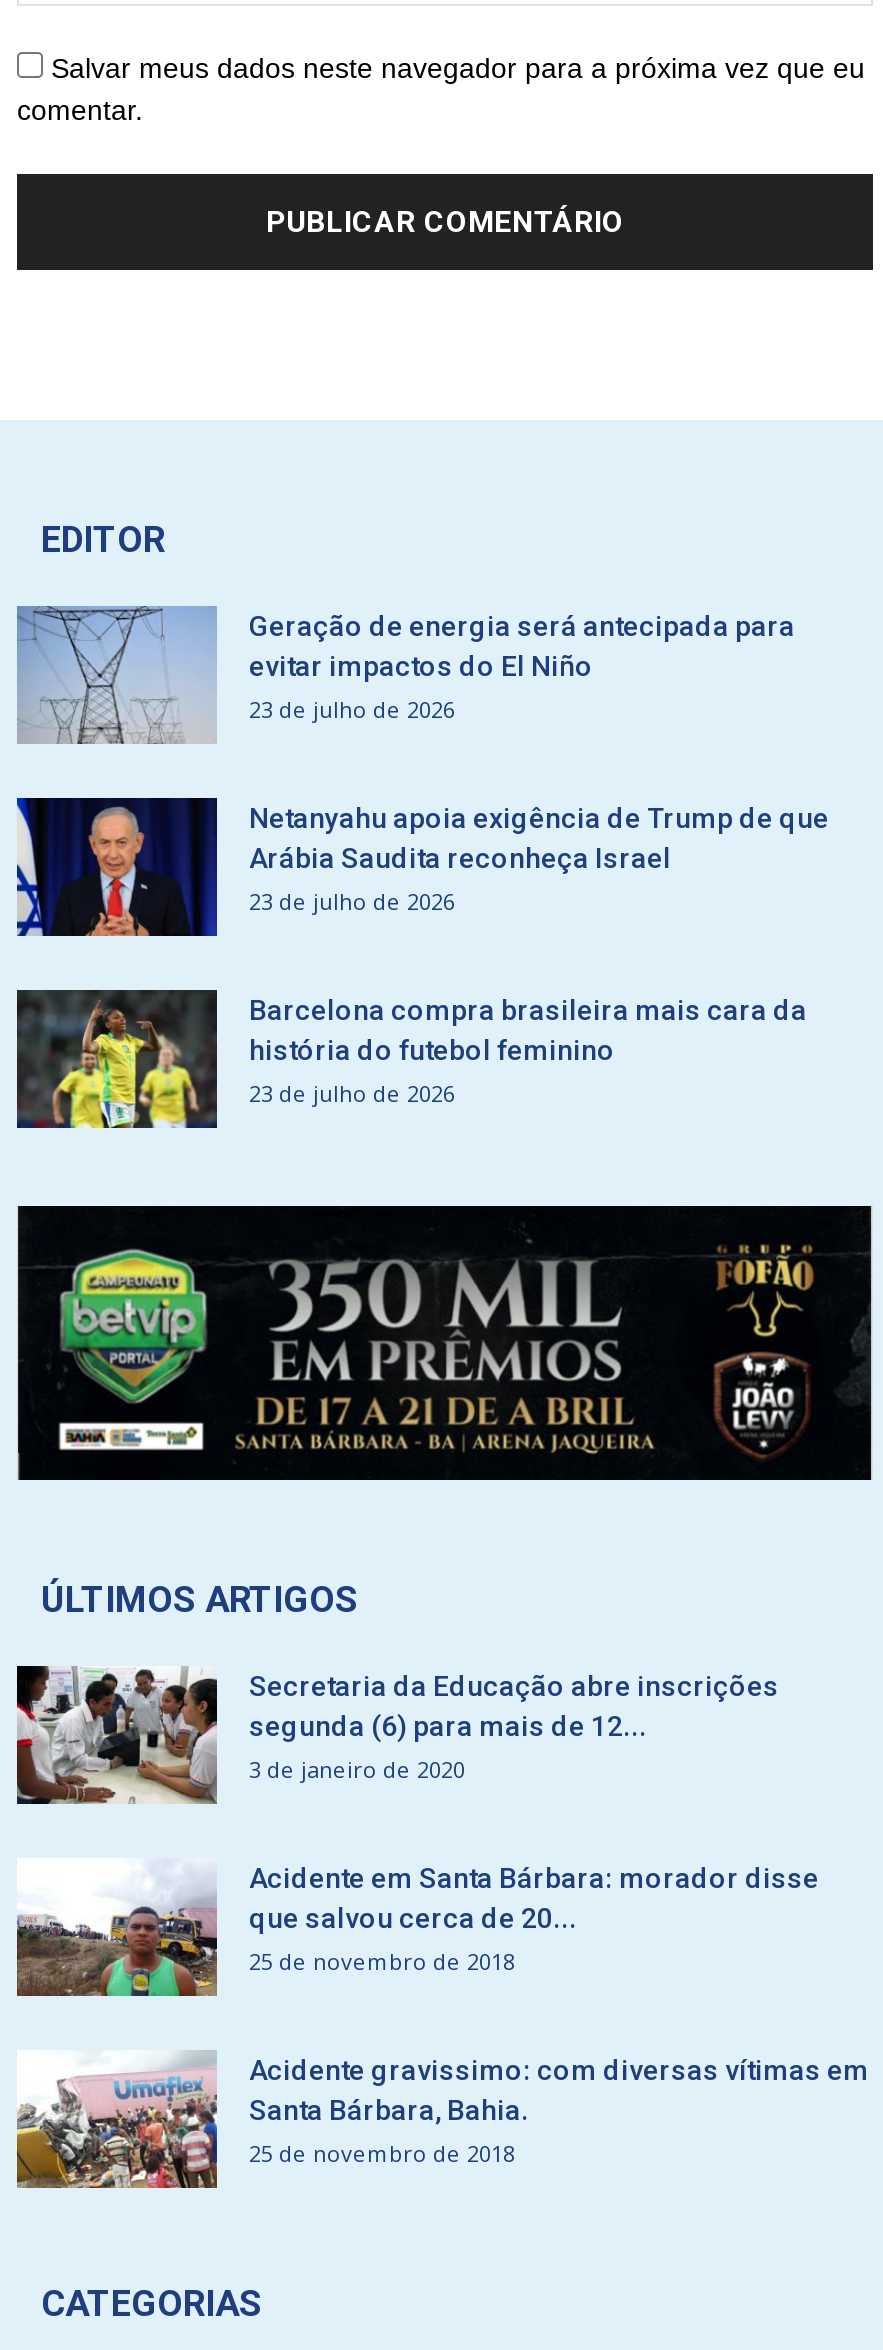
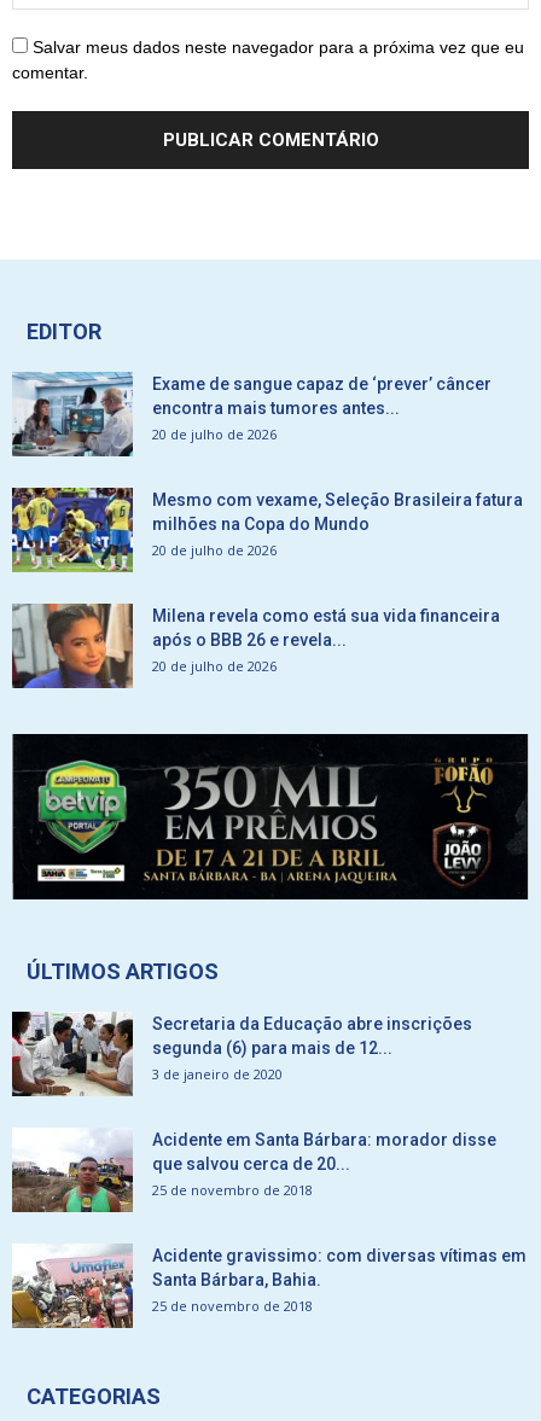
- [image]
- Geração de energia será antecipada para
- evitar impactos do El Niño
- 23 de julho de 2026
+ [image]
+ Exame de sangue capaz de ‘prever’ câncer
+ encontra mais tumores antes...
+ 20 de julho de 2026

- [image]
- Netanyahu apoia exigência de Trump de que
- Arábia Saudita reconheça Israel
- 23 de julho de 2026
+ [image]
+ Mesmo com vexame, Seleção Brasileira fatura
+ milhões na Copa do Mundo
+ 20 de julho de 2026

- [image]
- Barcelona compra brasileira mais cara da
- história do futebol feminino
- 23 de julho de 2026
+ [image]
+ Milena revela como está sua vida financeira
+ após o BBB 26 e revela...
+ 20 de julho de 2026
